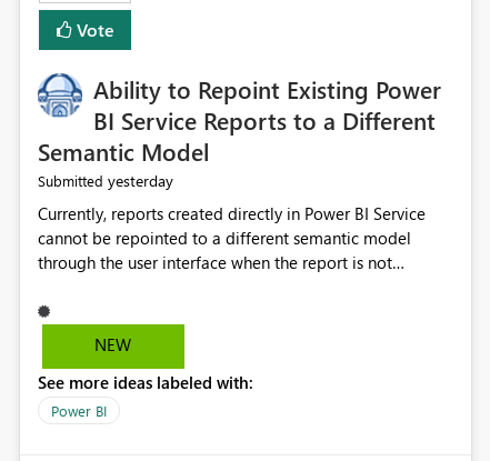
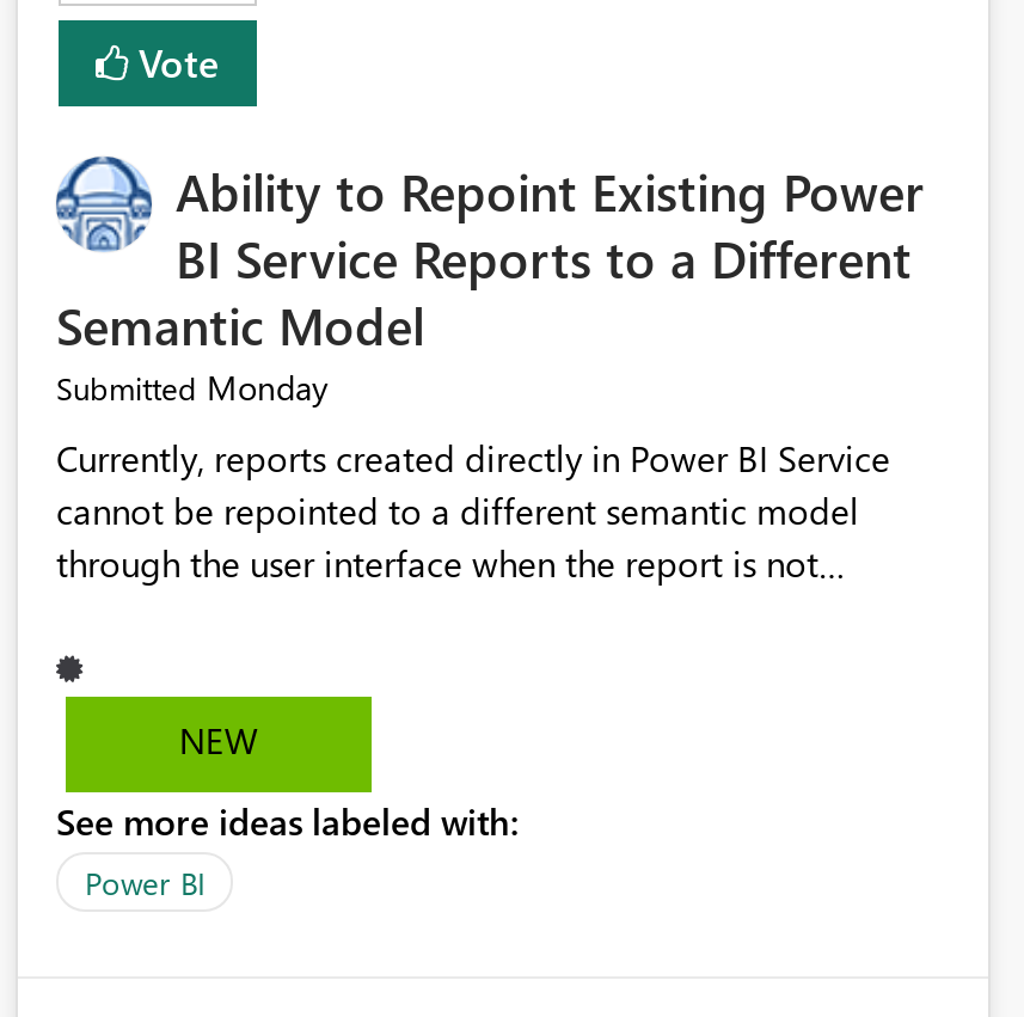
- Submitted yesterday
+ Submitted Monday
